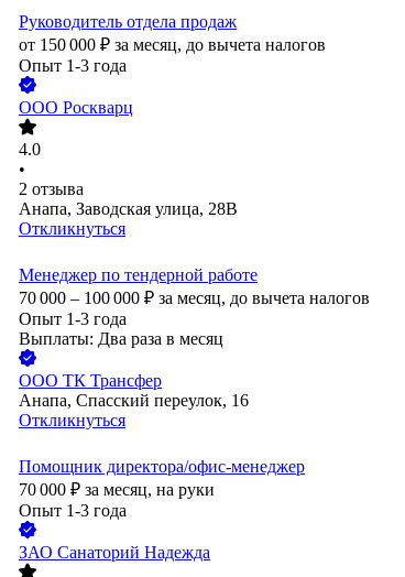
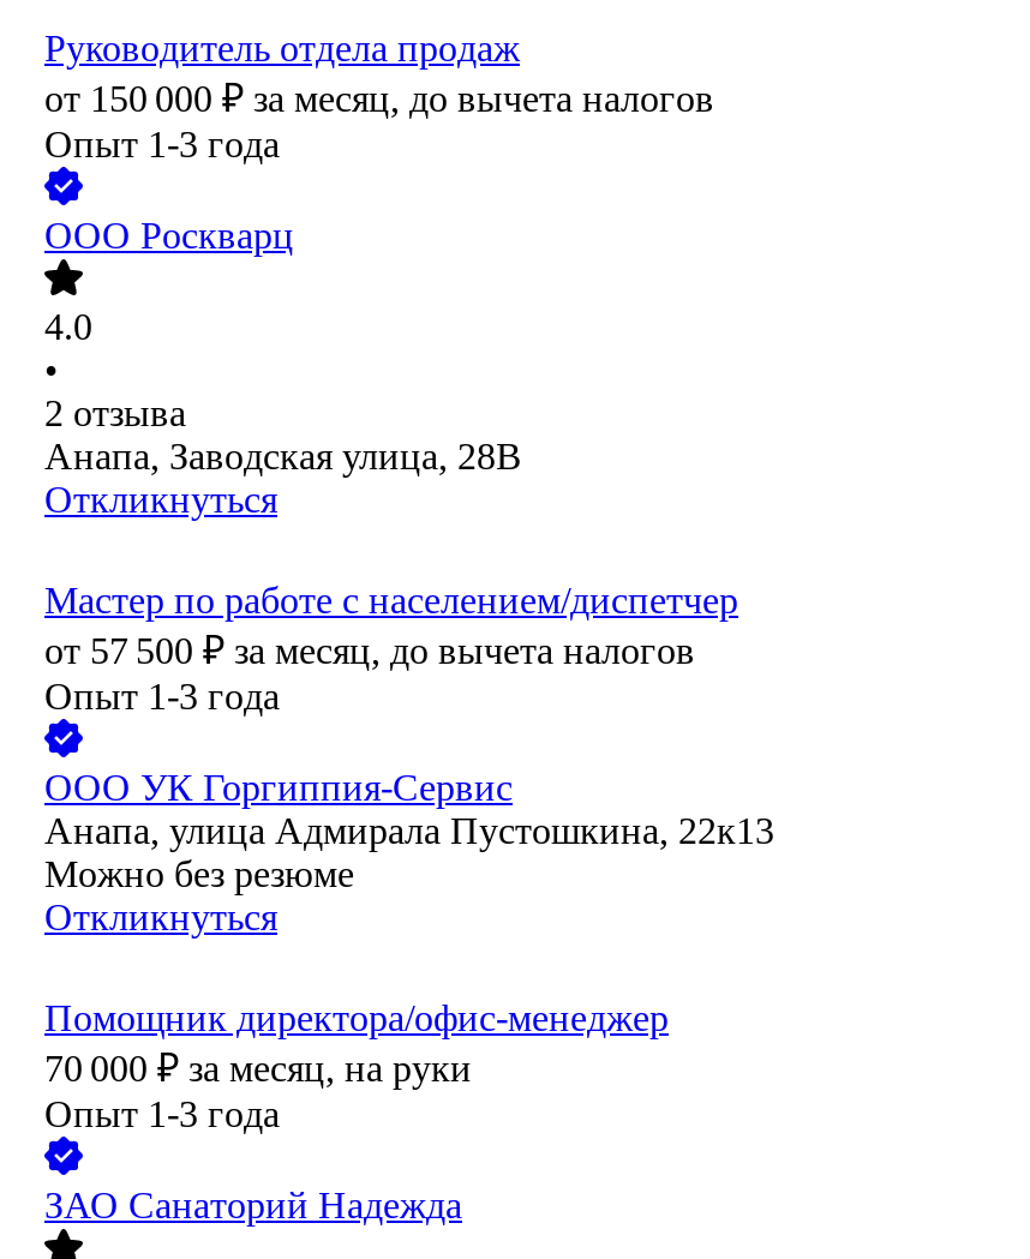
- Менеджер по тендерной работе
- 70 000 – 100 000 ₽ за месяц, до вычета налогов
+ Мастер по работе с населением/диспетчер
+ от 57 500 ₽ за месяц, до вычета налогов

- Выплаты: Два раза в месяц
- ООО ТК Трансфер
- Анапа, Спасский переулок, 16
+ ООО УК Горгиппия-Сервис
+ Анапа, улица Адмирала Пустошкина, 22к13
+ Можно без резюме
